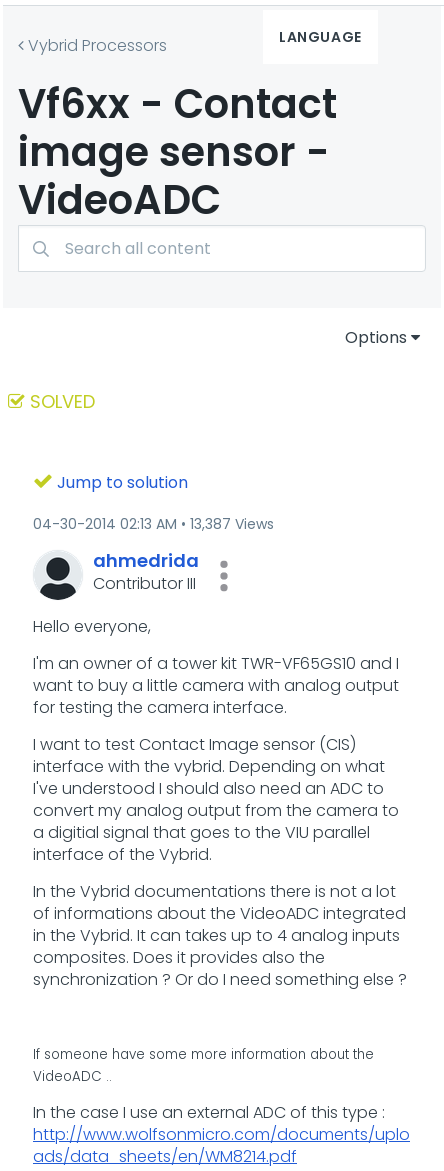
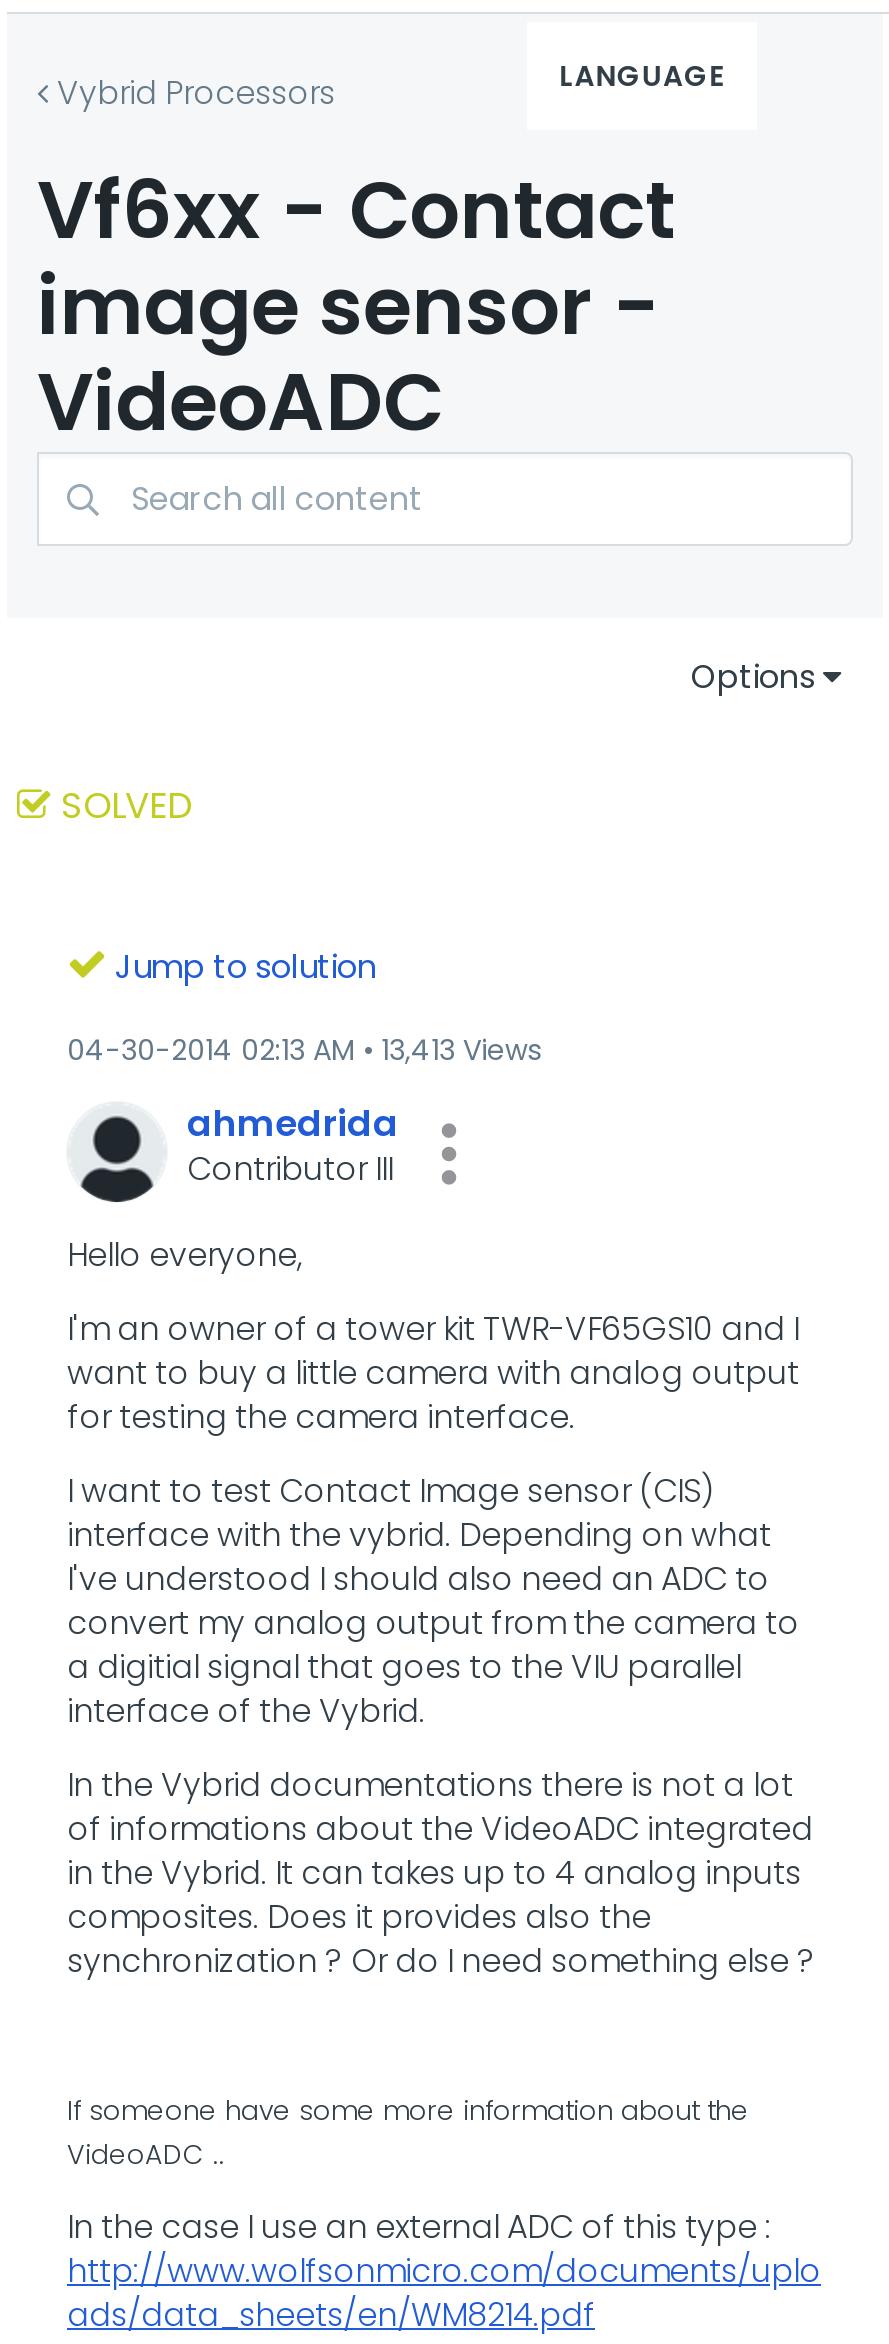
- 04-30-2014 02:13 AM 13,387 Views
+ 04-30-2014 02:13 AM 13,413 Views
